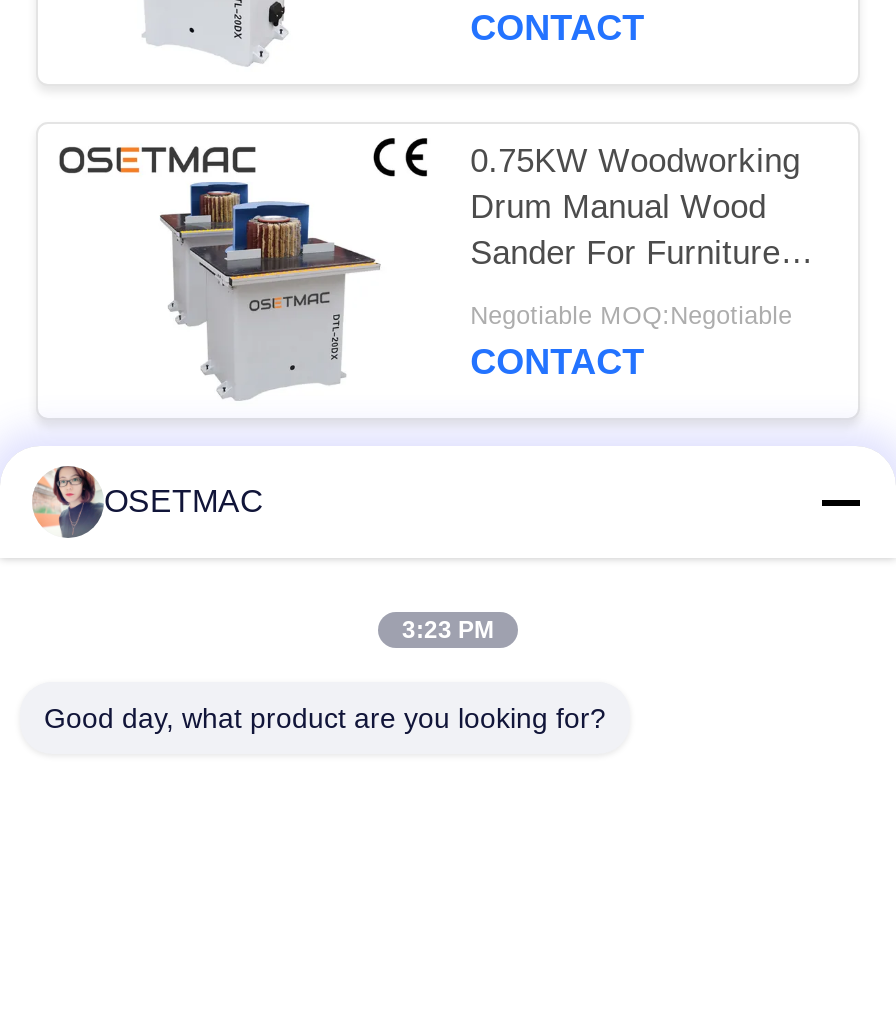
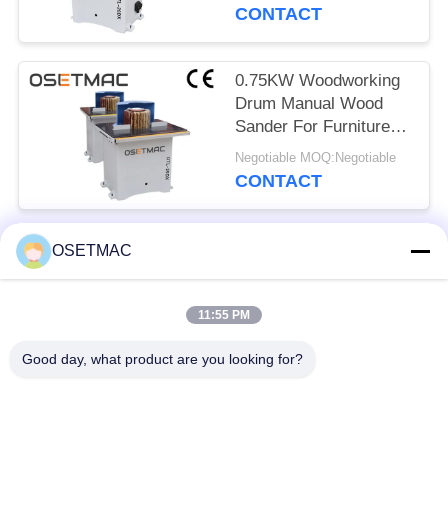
- [image]
+ [image]

- 3:23 PM
+ 11:55 PM
